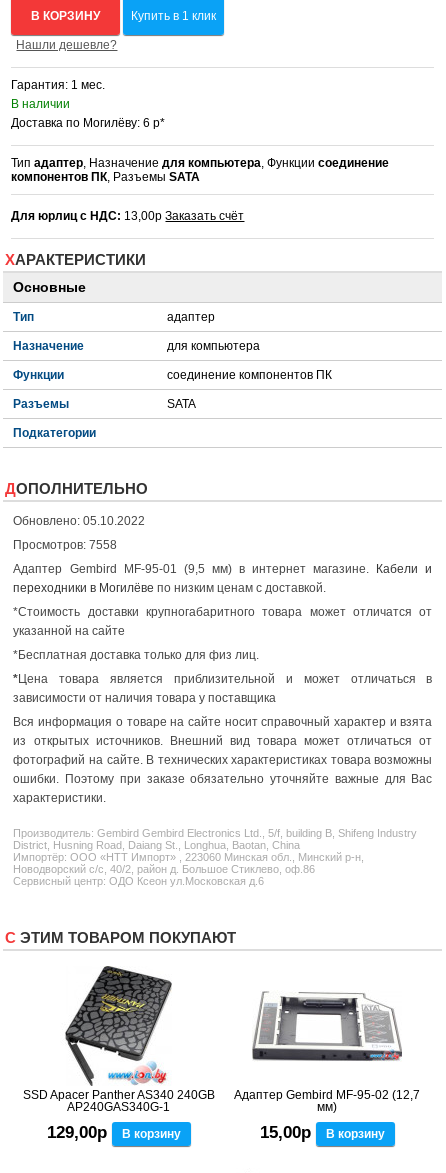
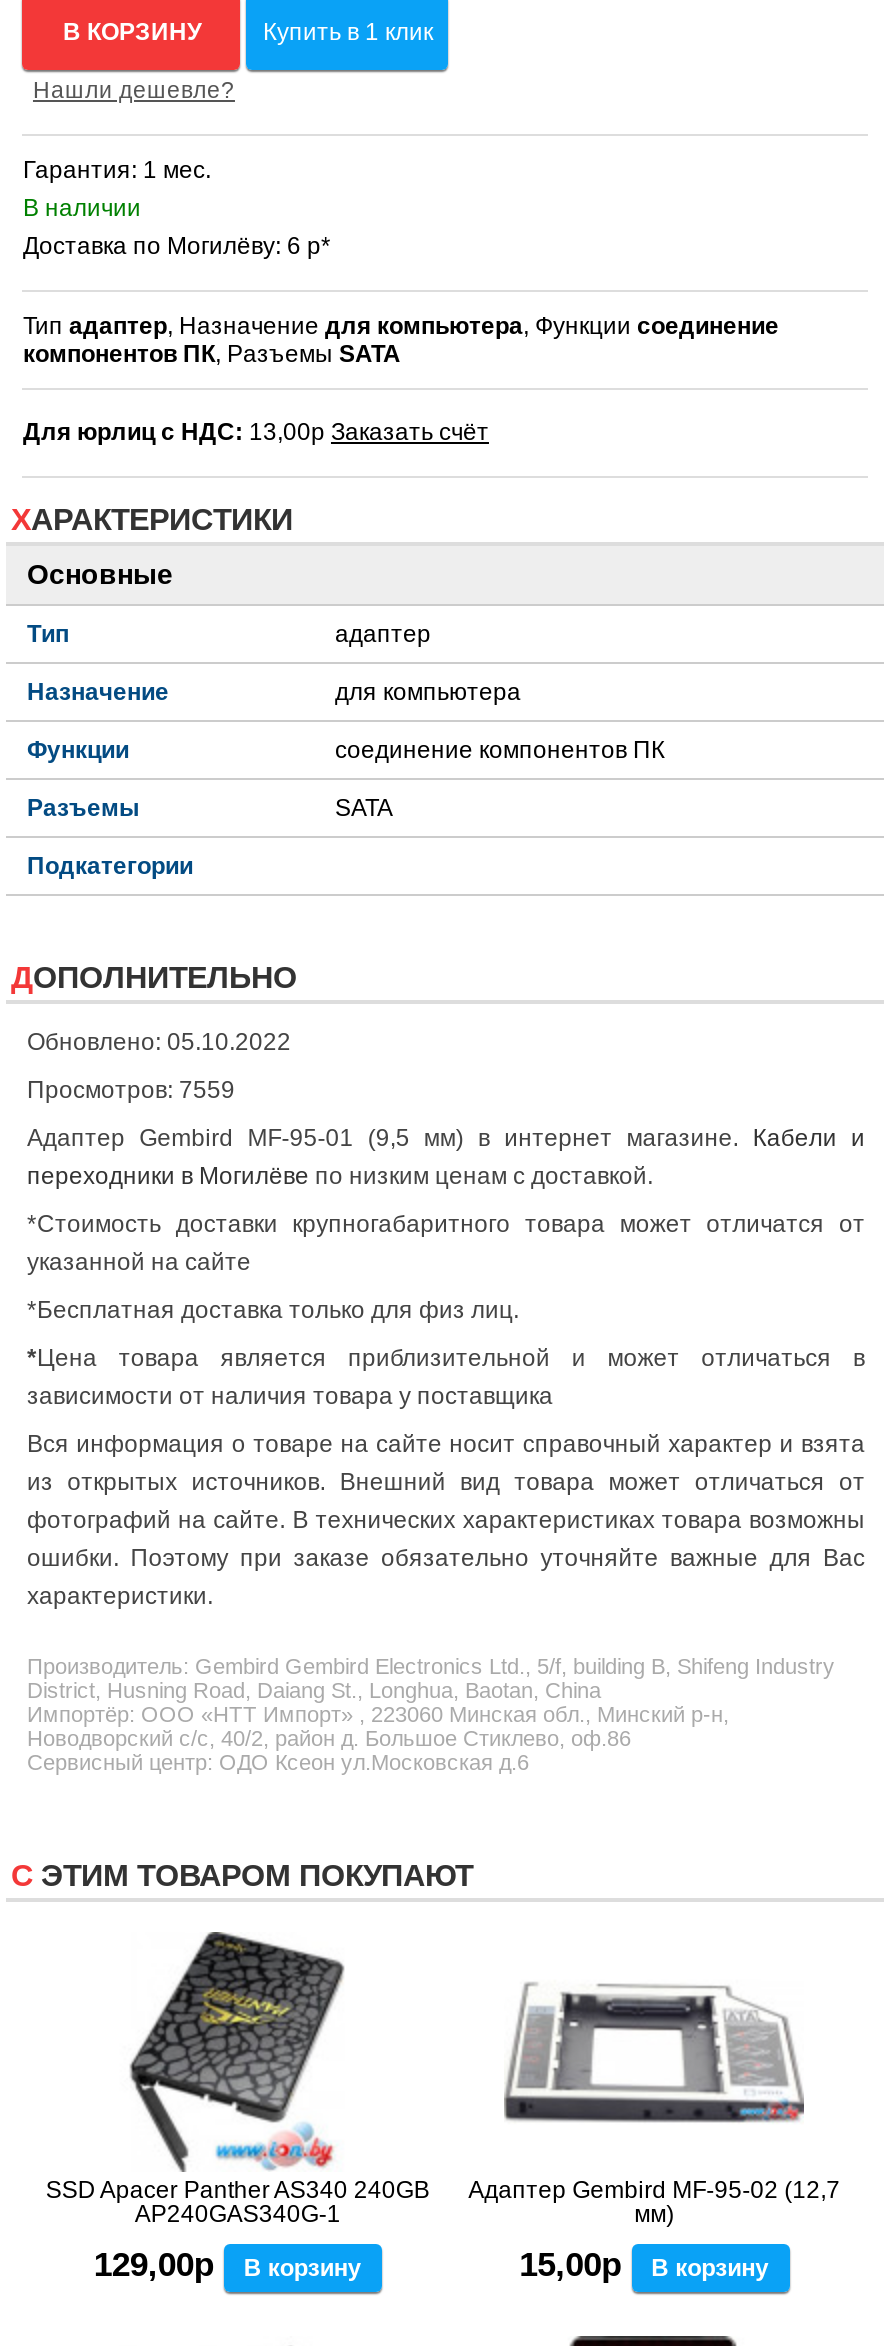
- Просмотров: 7558
+ Просмотров: 7559
